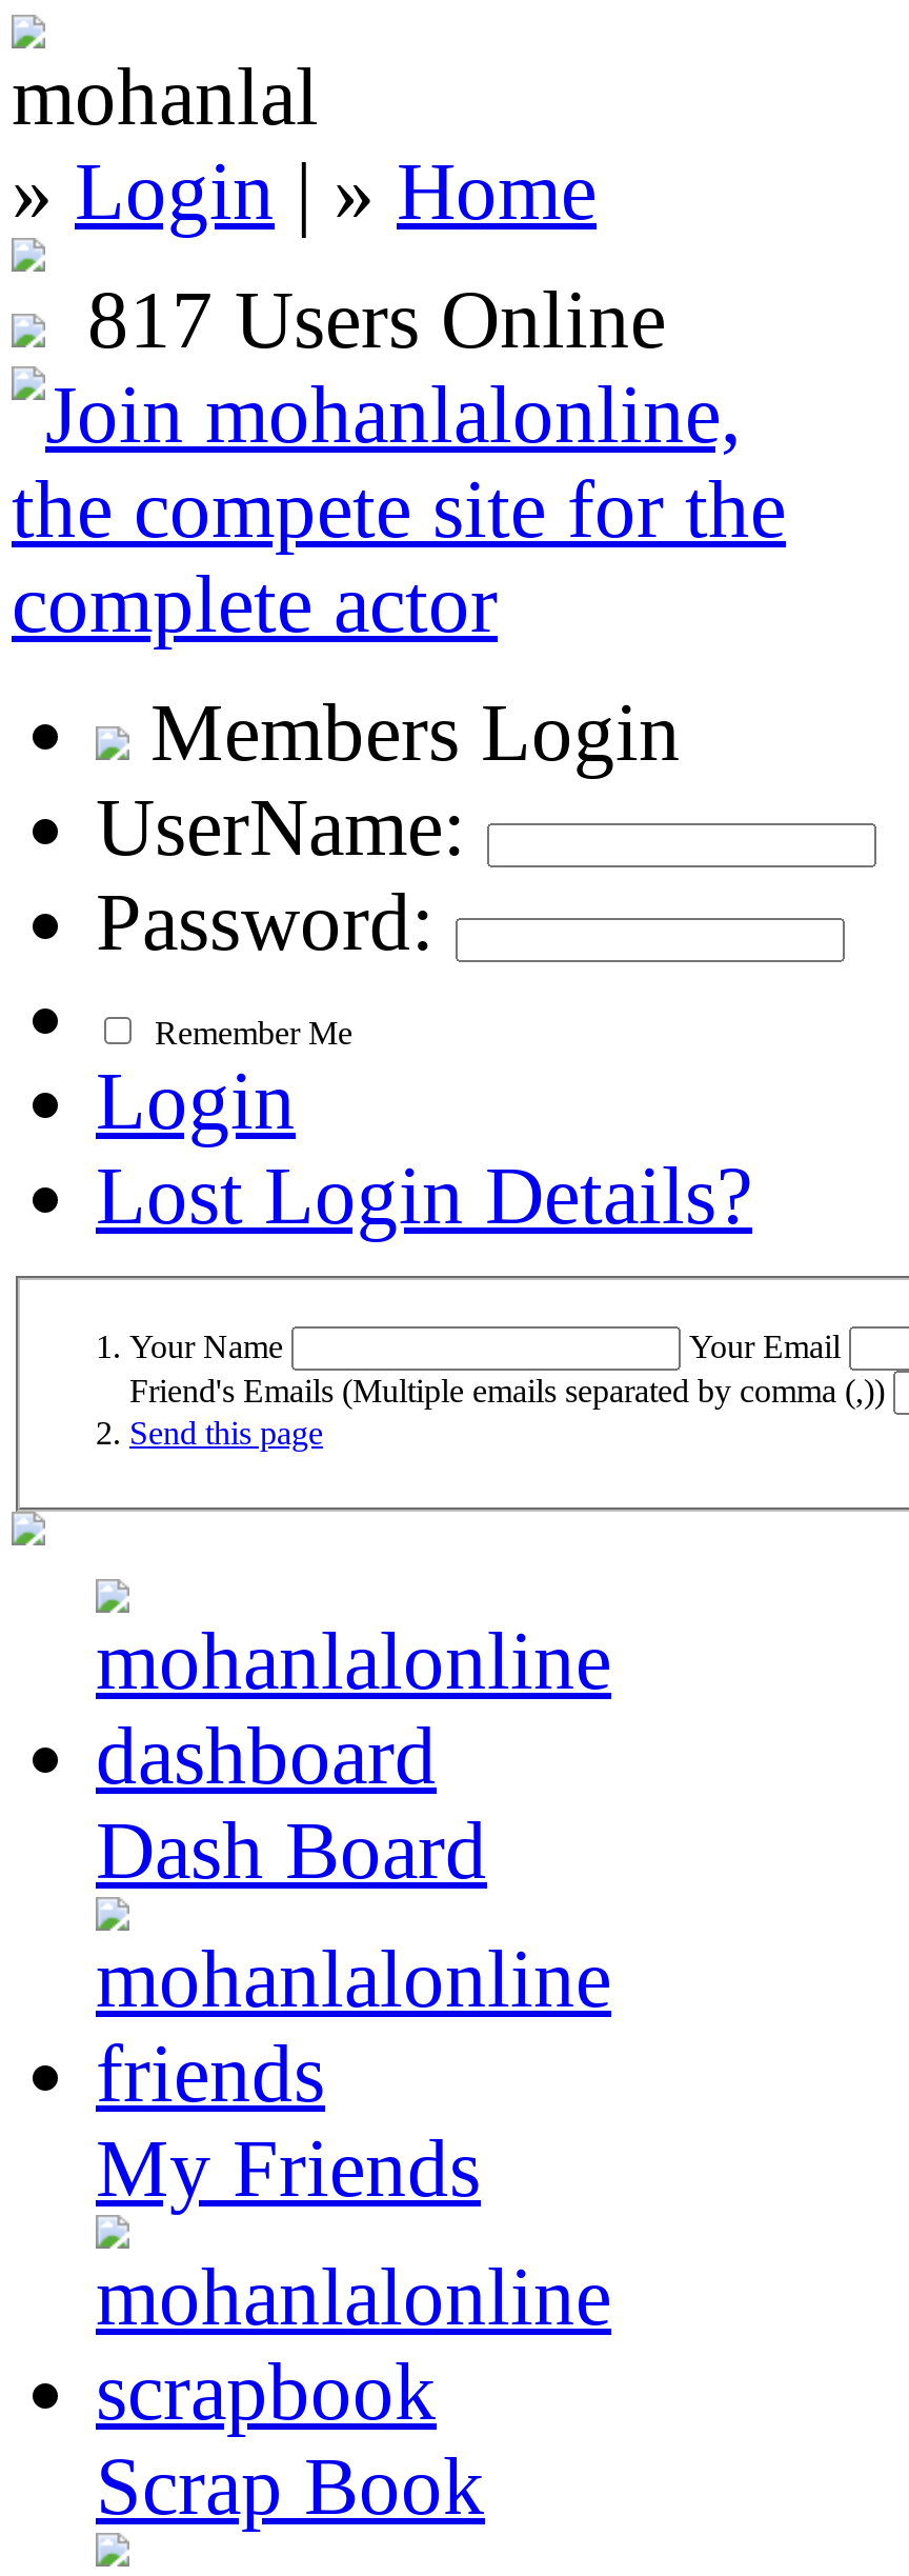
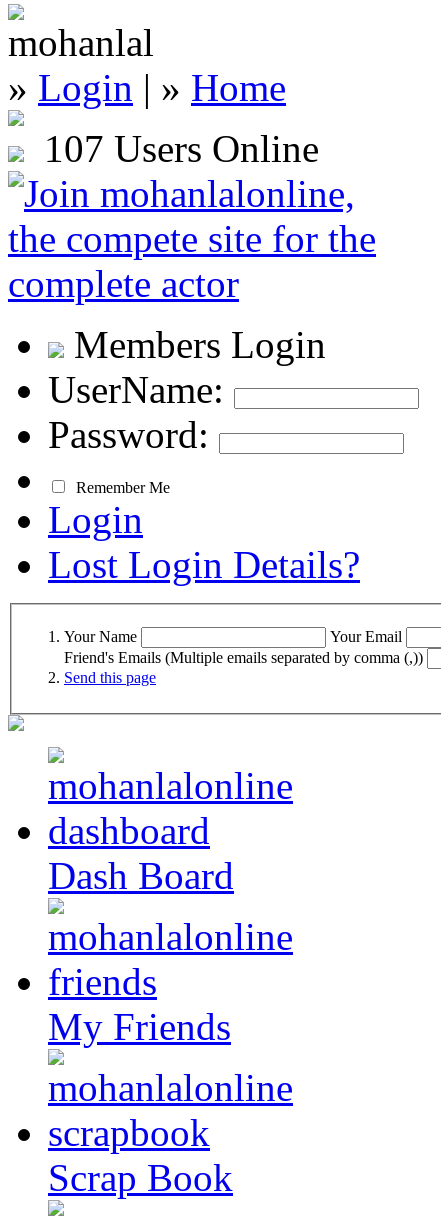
- 817 Users Online
+ 107 Users Online
